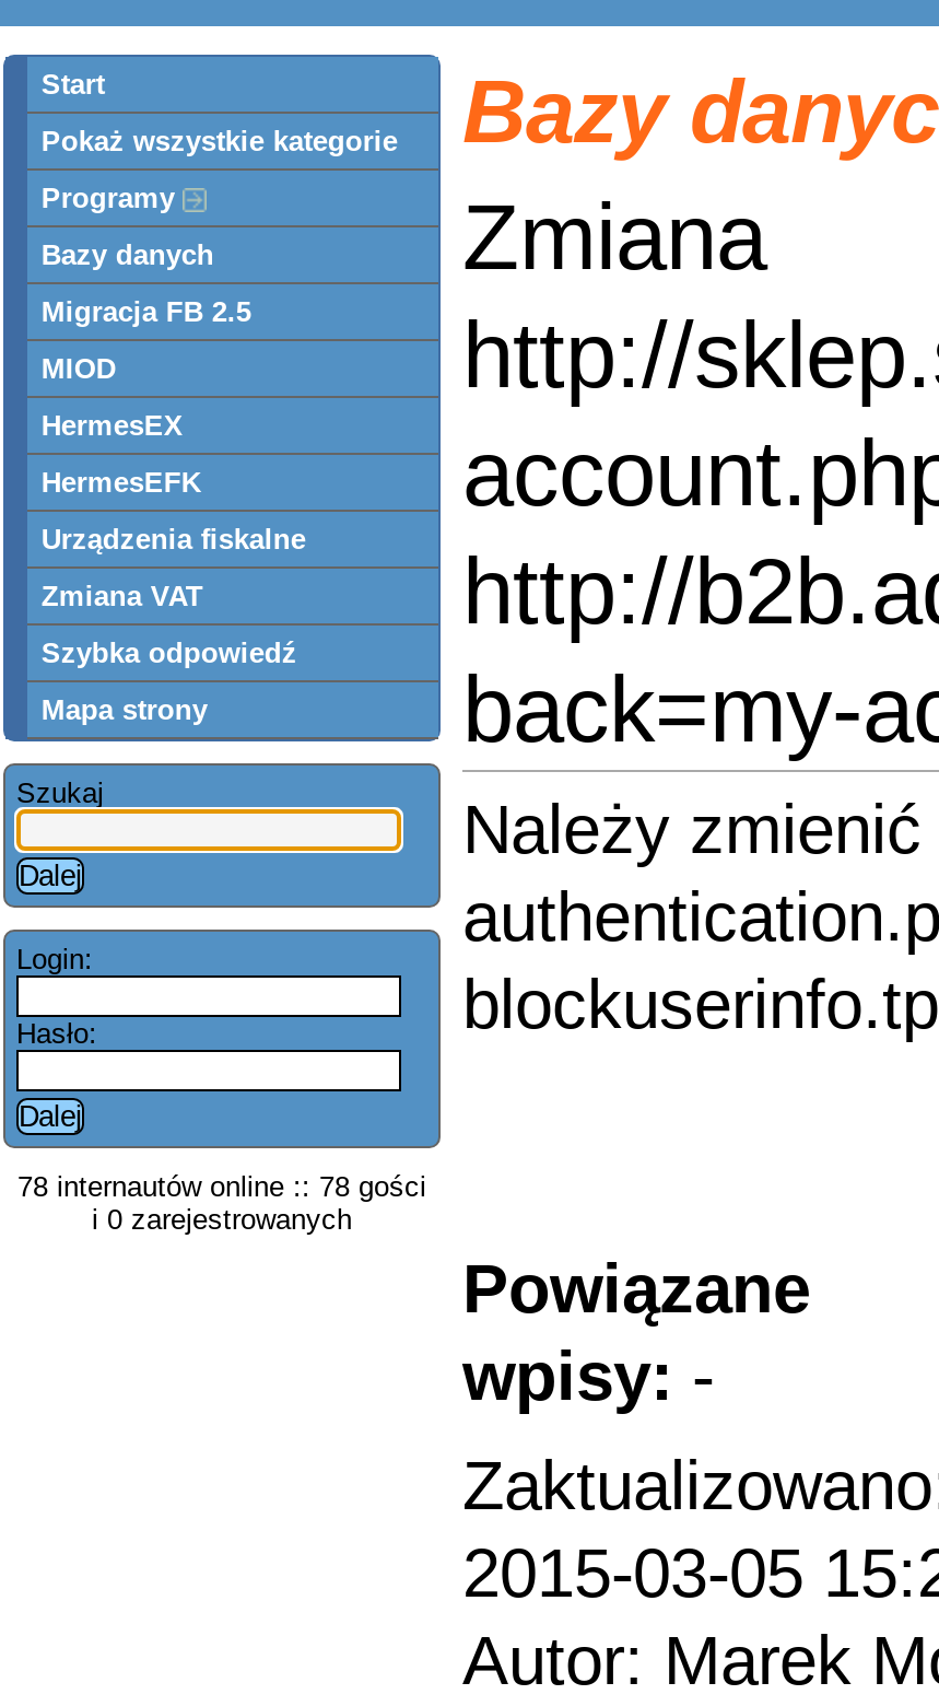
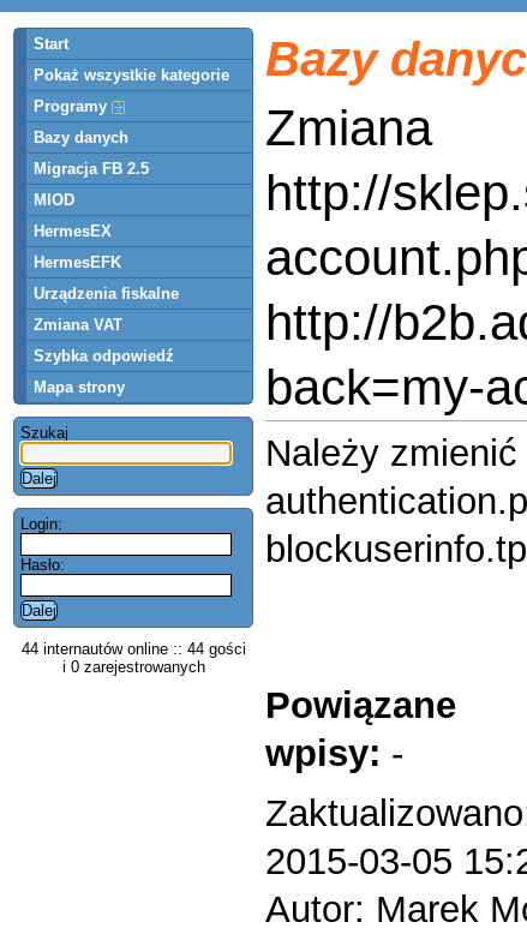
- 78 internautów online :: 78 gości
+ 44 internautów online :: 44 gości
